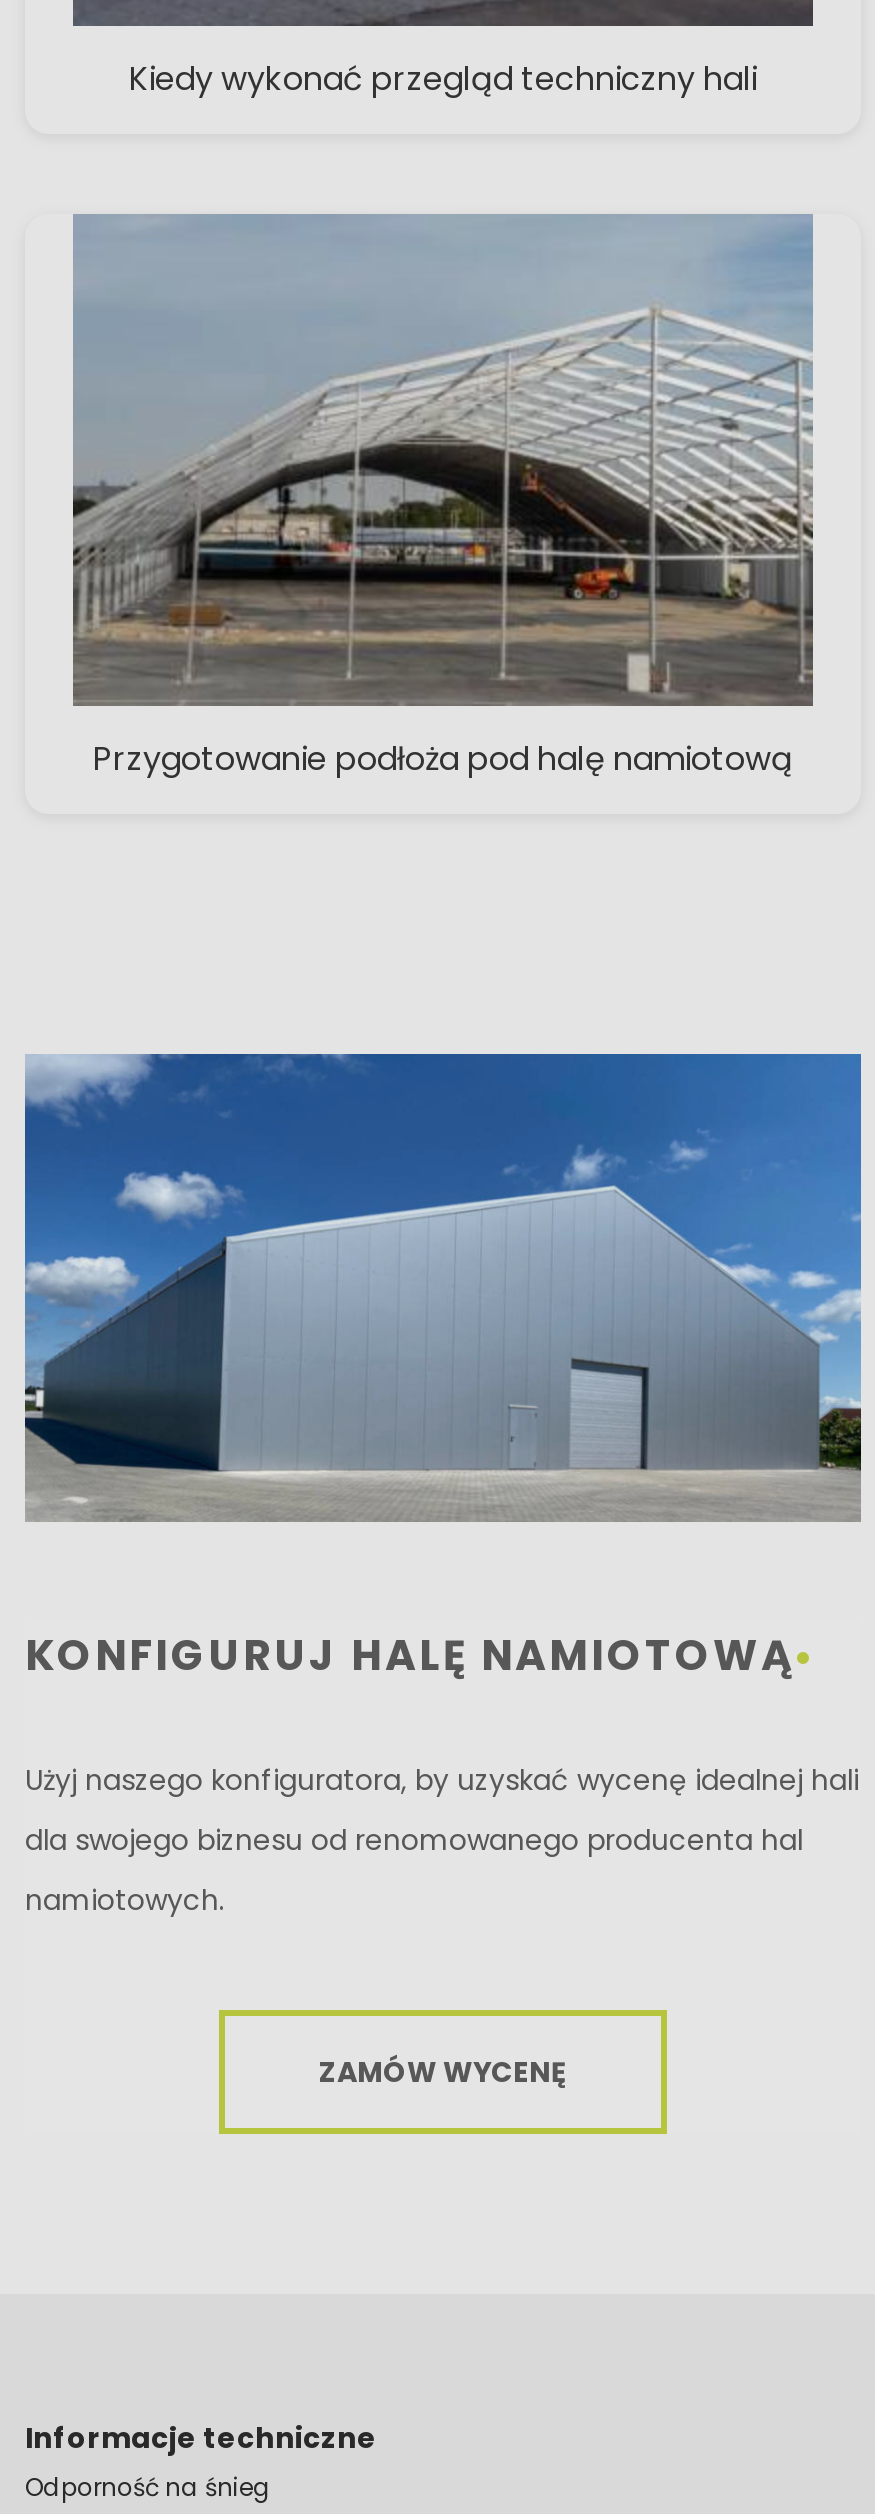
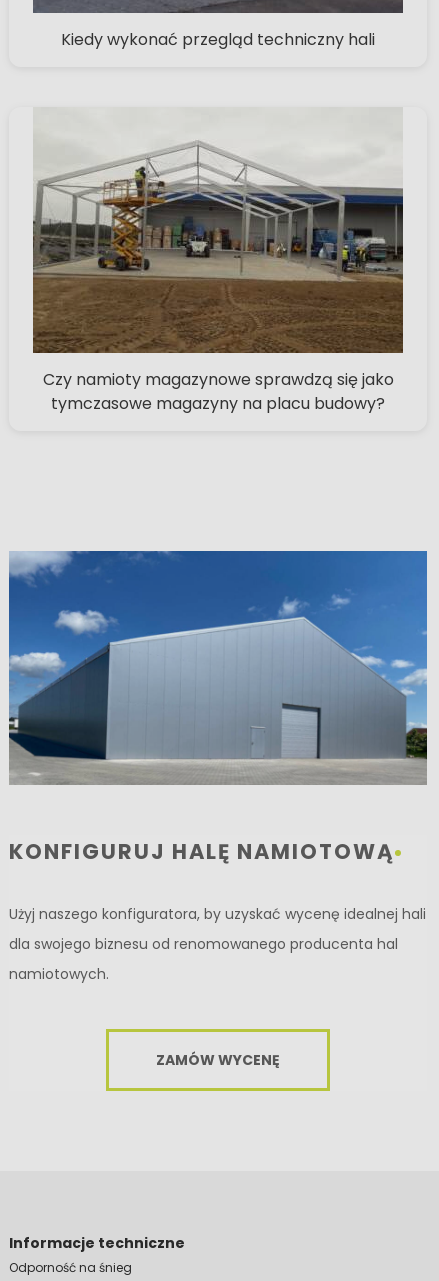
- [image]
- Przygotowanie podłoża pod halę namiotową
+ [image]
+ Czy namioty magazynowe sprawdzą się jako
+ tymczasowe magazyny na placu budowy?
